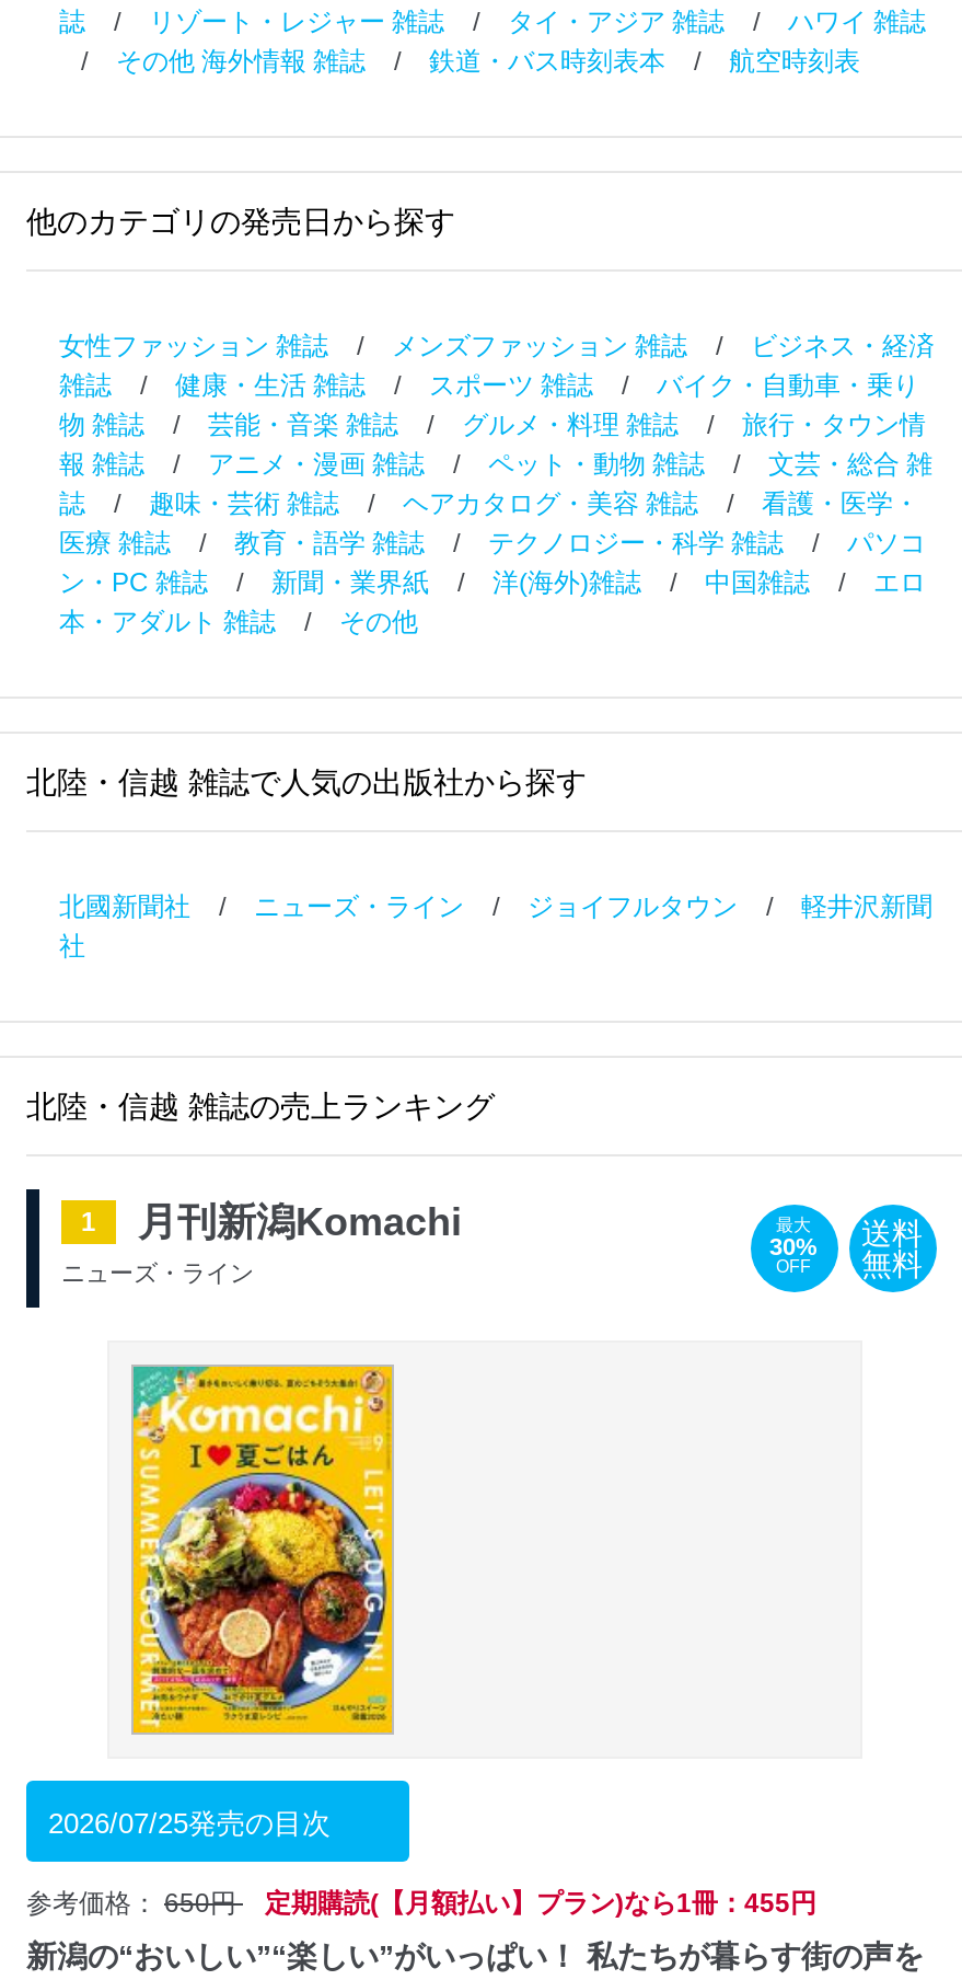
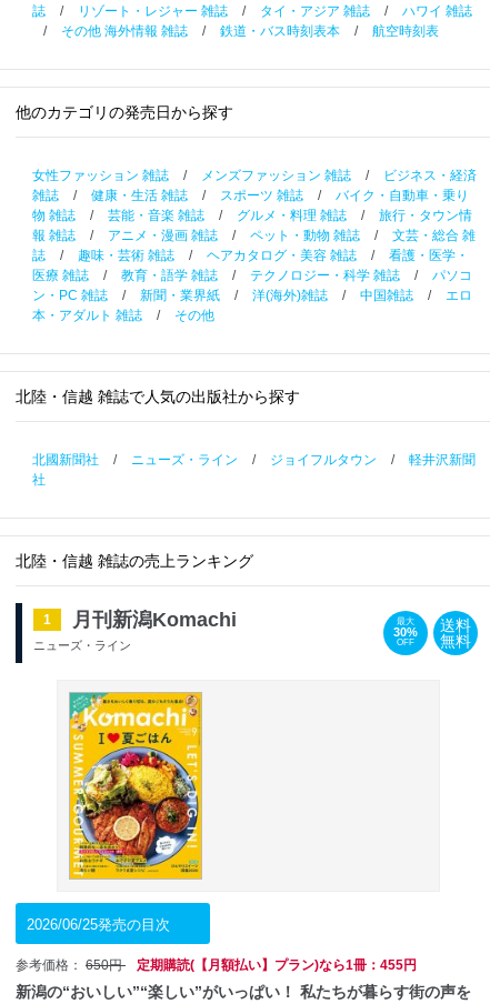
- 2026/07/25発売の目次
+ 2026/06/25発売の目次
